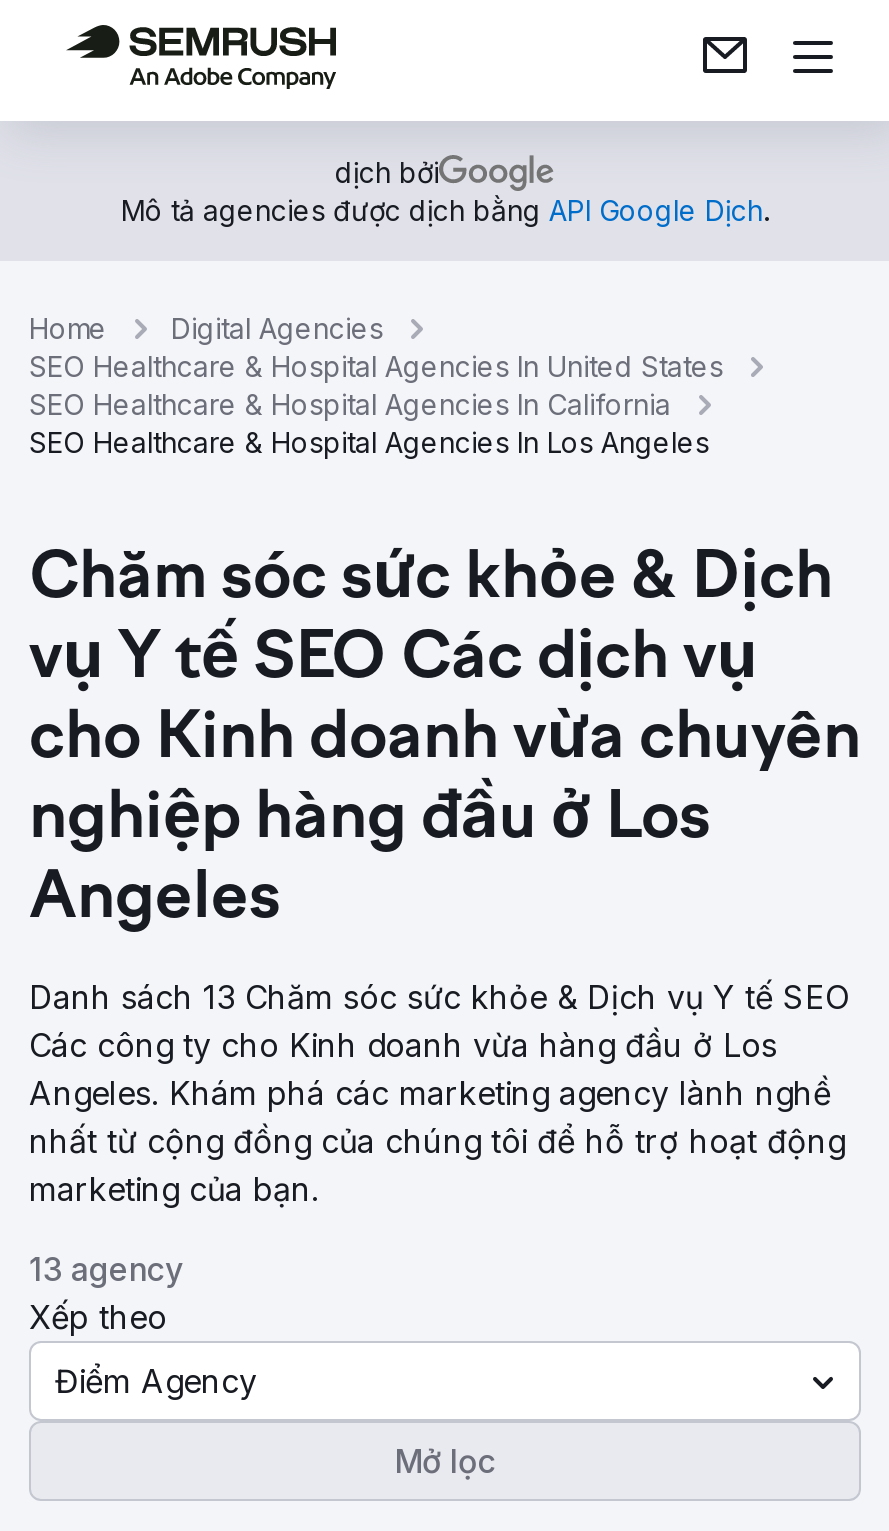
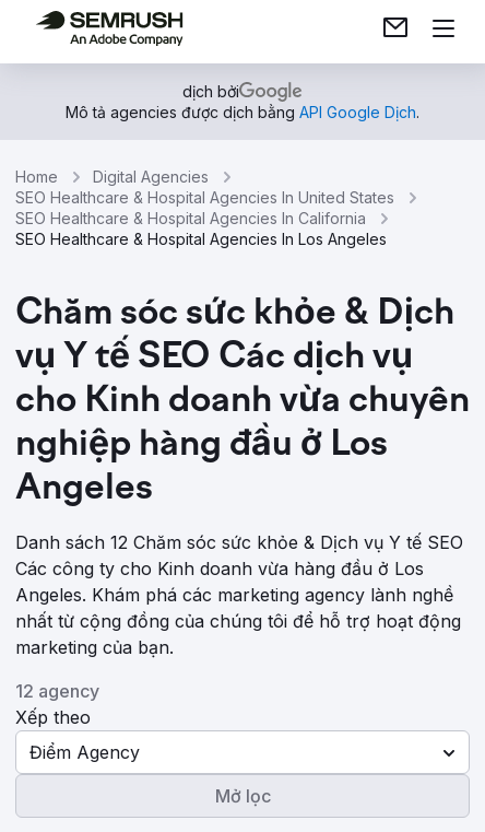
- Danh sách 13 Chăm sóc sức khỏe & Dịch vụ Y tế SEO
+ Danh sách 12 Chăm sóc sức khỏe & Dịch vụ Y tế SEO

- 13 agency
+ 12 agency
